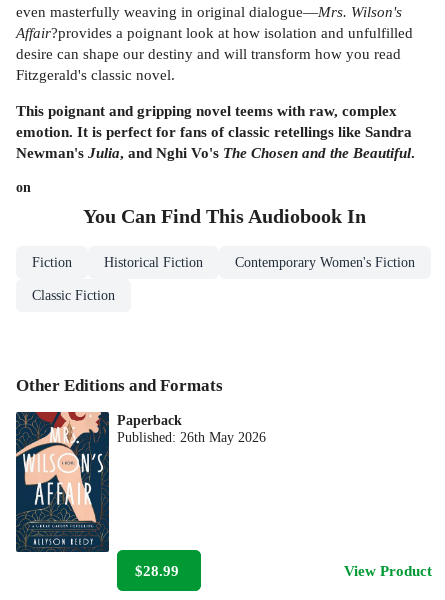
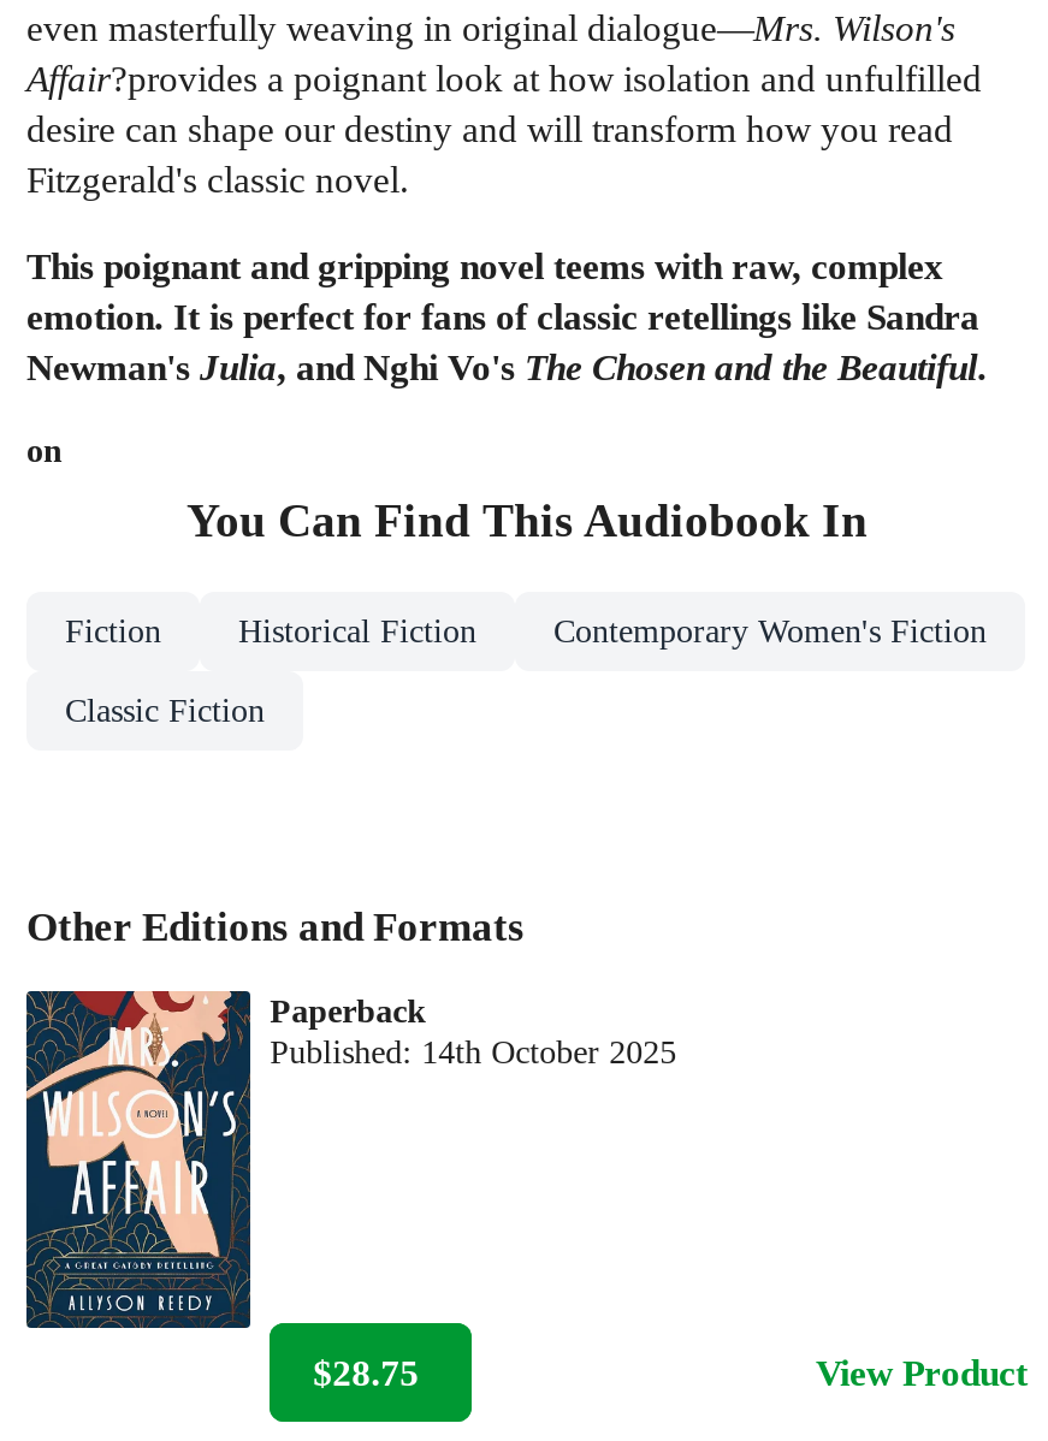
- Published: 26th May 2026
+ Published: 14th October 2025

- $28.99
+ $28.75
